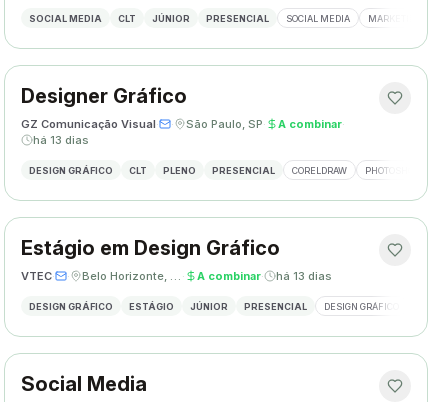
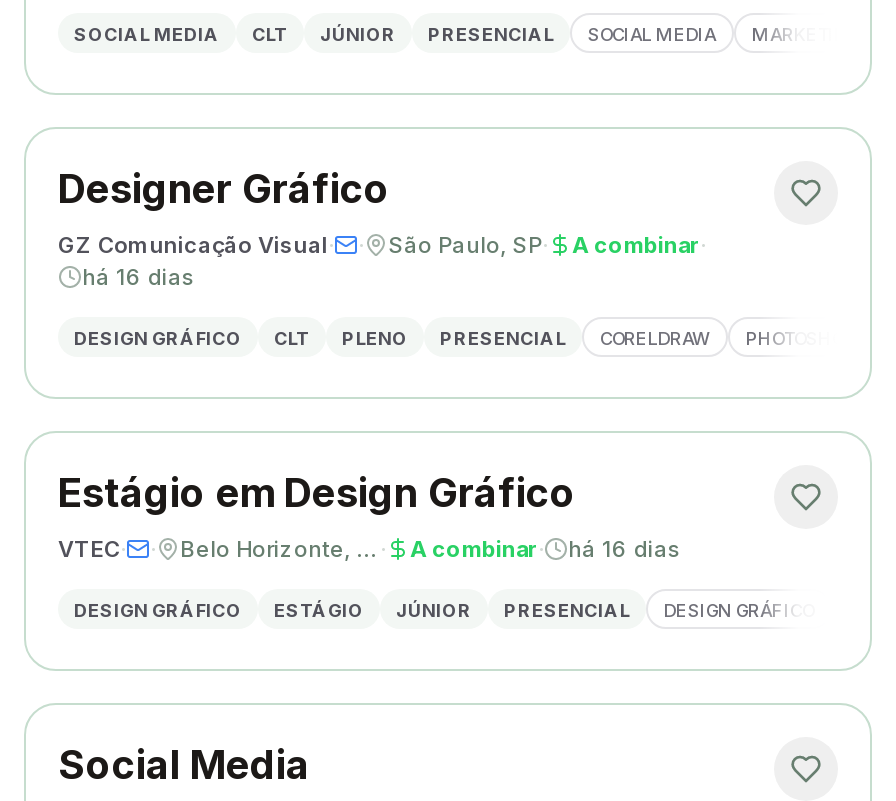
- há 13 dias
+ há 16 dias

- há 13 dias
+ há 16 dias
